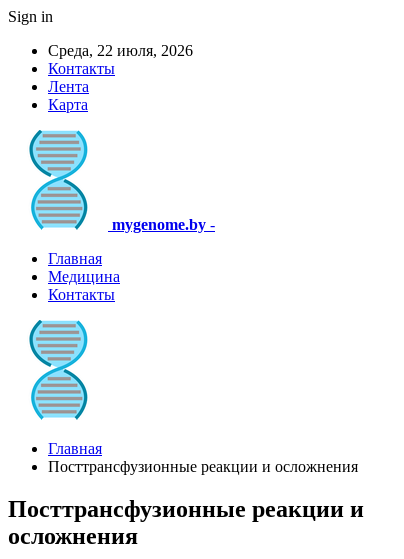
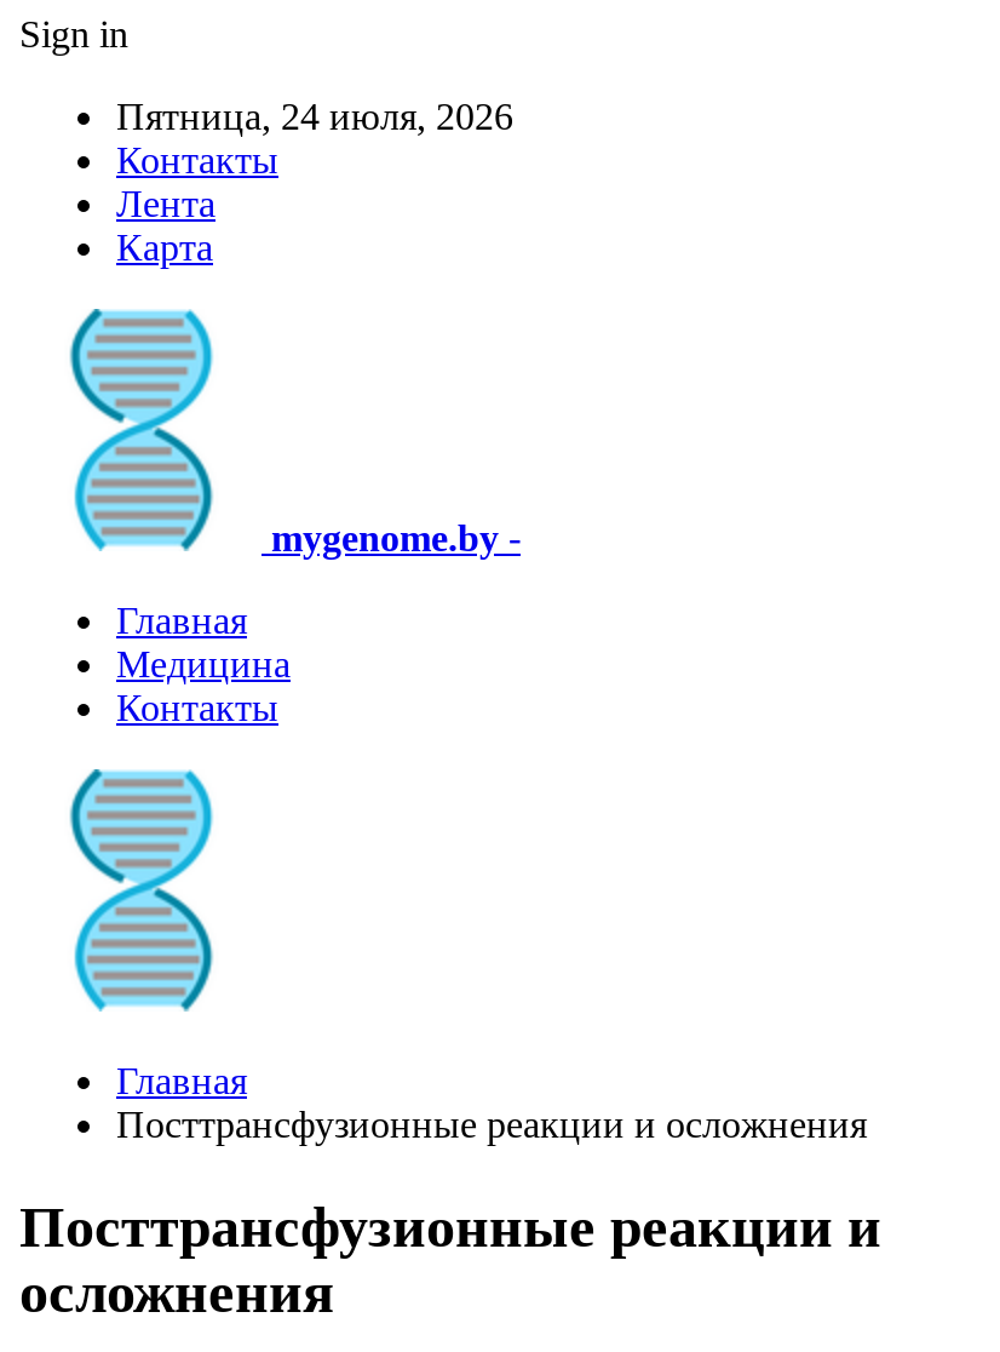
- Среда, 22 июля, 2026
+ Пятница, 24 июля, 2026
